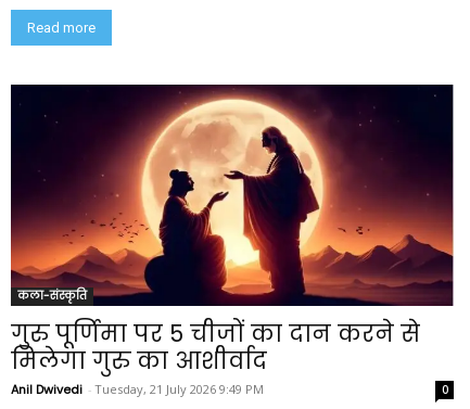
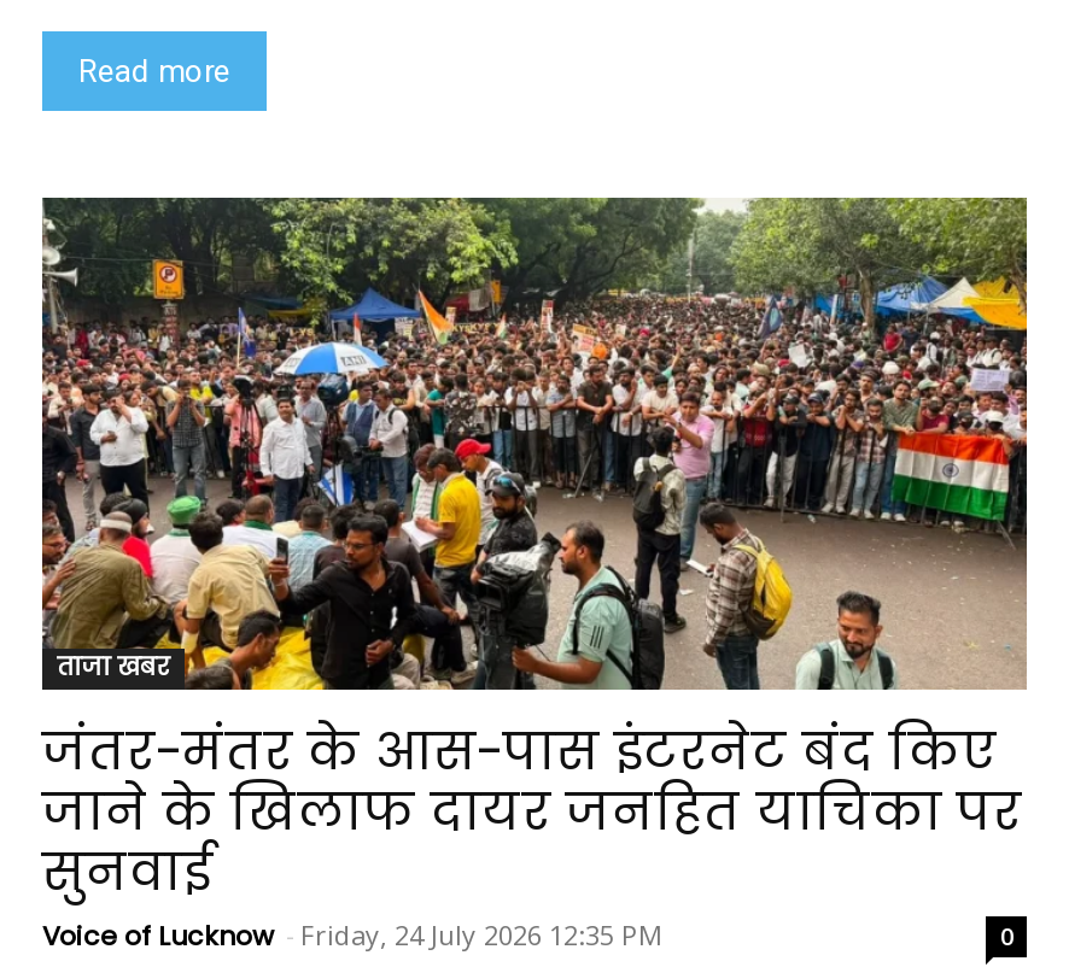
- [image]
- कला-संस्कृति
- गुरु पूर्णिमा पर 5 चीजों का दान करने से
- मिलेगा गुरु का आशीर्वाद
- Anil Dwivedi - Tuesday, 21 July 2026 9:49 PM
+ [image]
+ ताजा खबर
+ जंतर-मंतर के आस-पास इंटरनेट बंद किए
+ जाने के खिलाफ दायर जनहित याचिका पर
+ सुनवाई
+ Voice of Lucknow - Friday, 24 July 2026 12:35 PM
